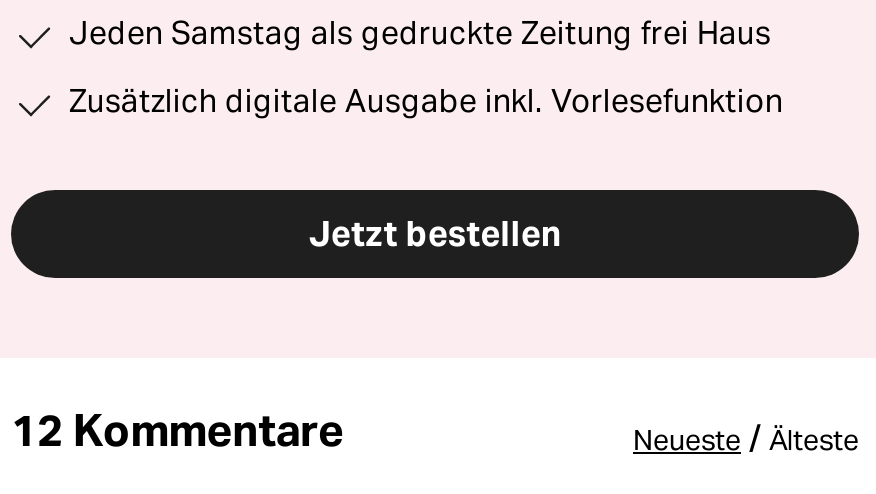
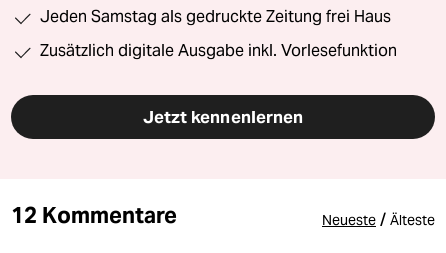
- Jetzt bestellen
+ Jetzt kennenlernen
